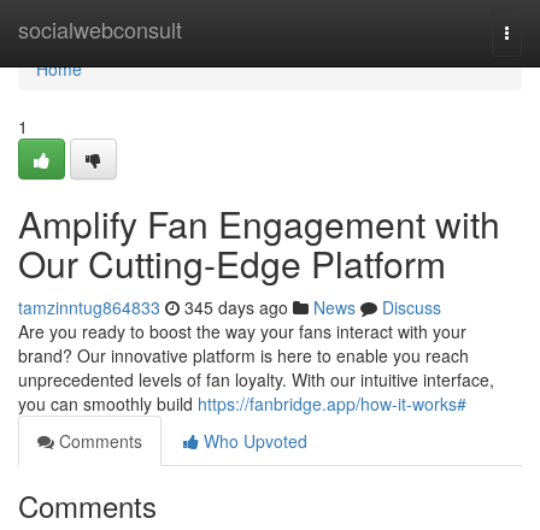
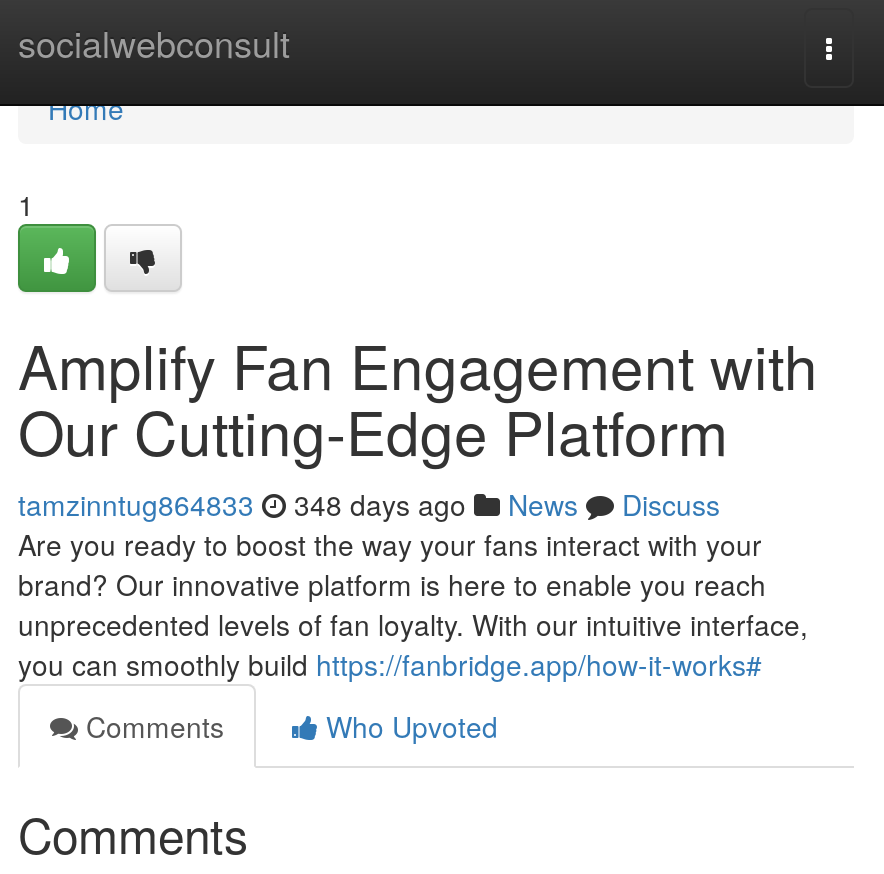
- tamzinntug864833 345 days ago News Discuss
+ tamzinntug864833 348 days ago News Discuss
